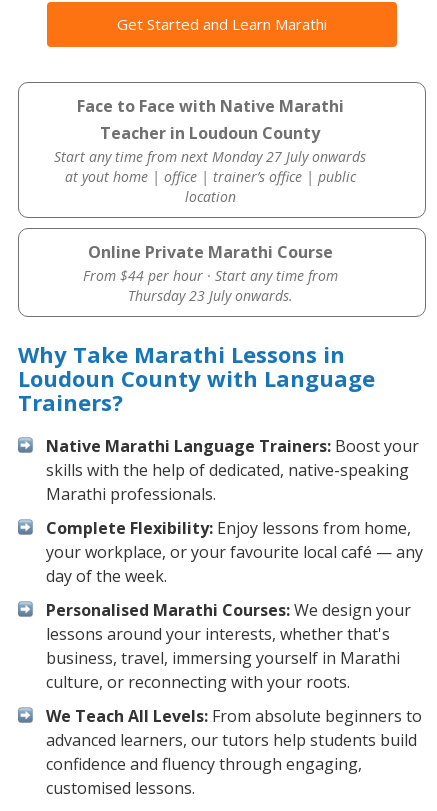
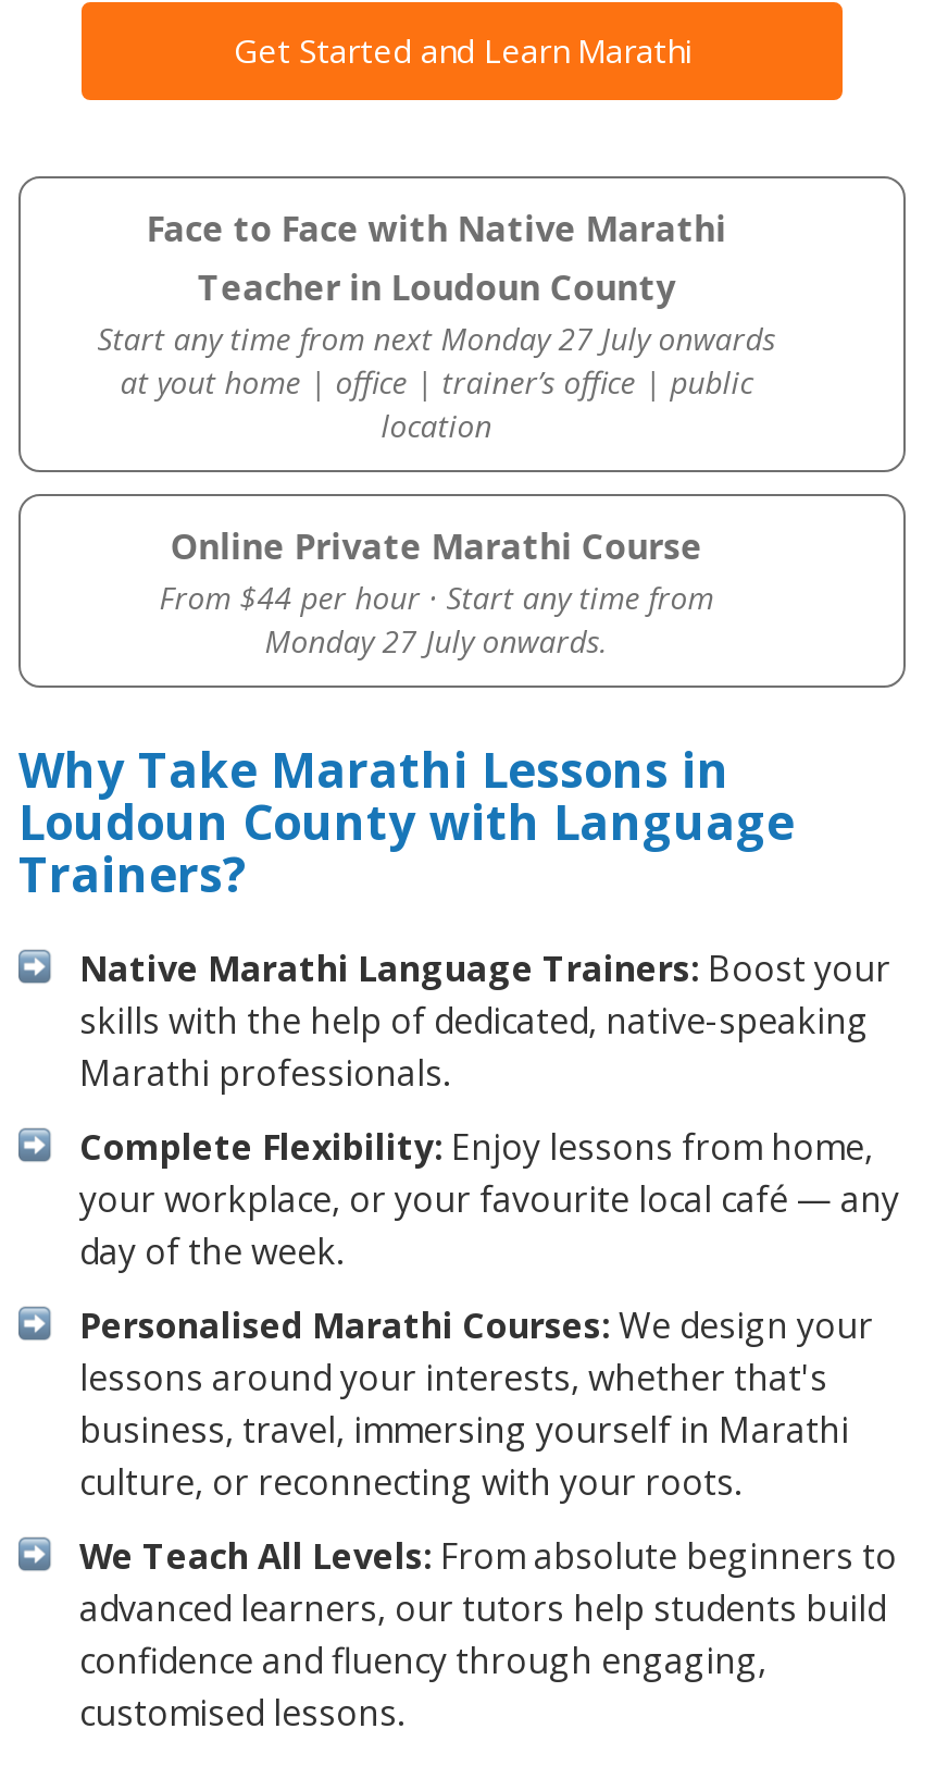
- Thursday 23 July onwards.
+ Monday 27 July onwards.
